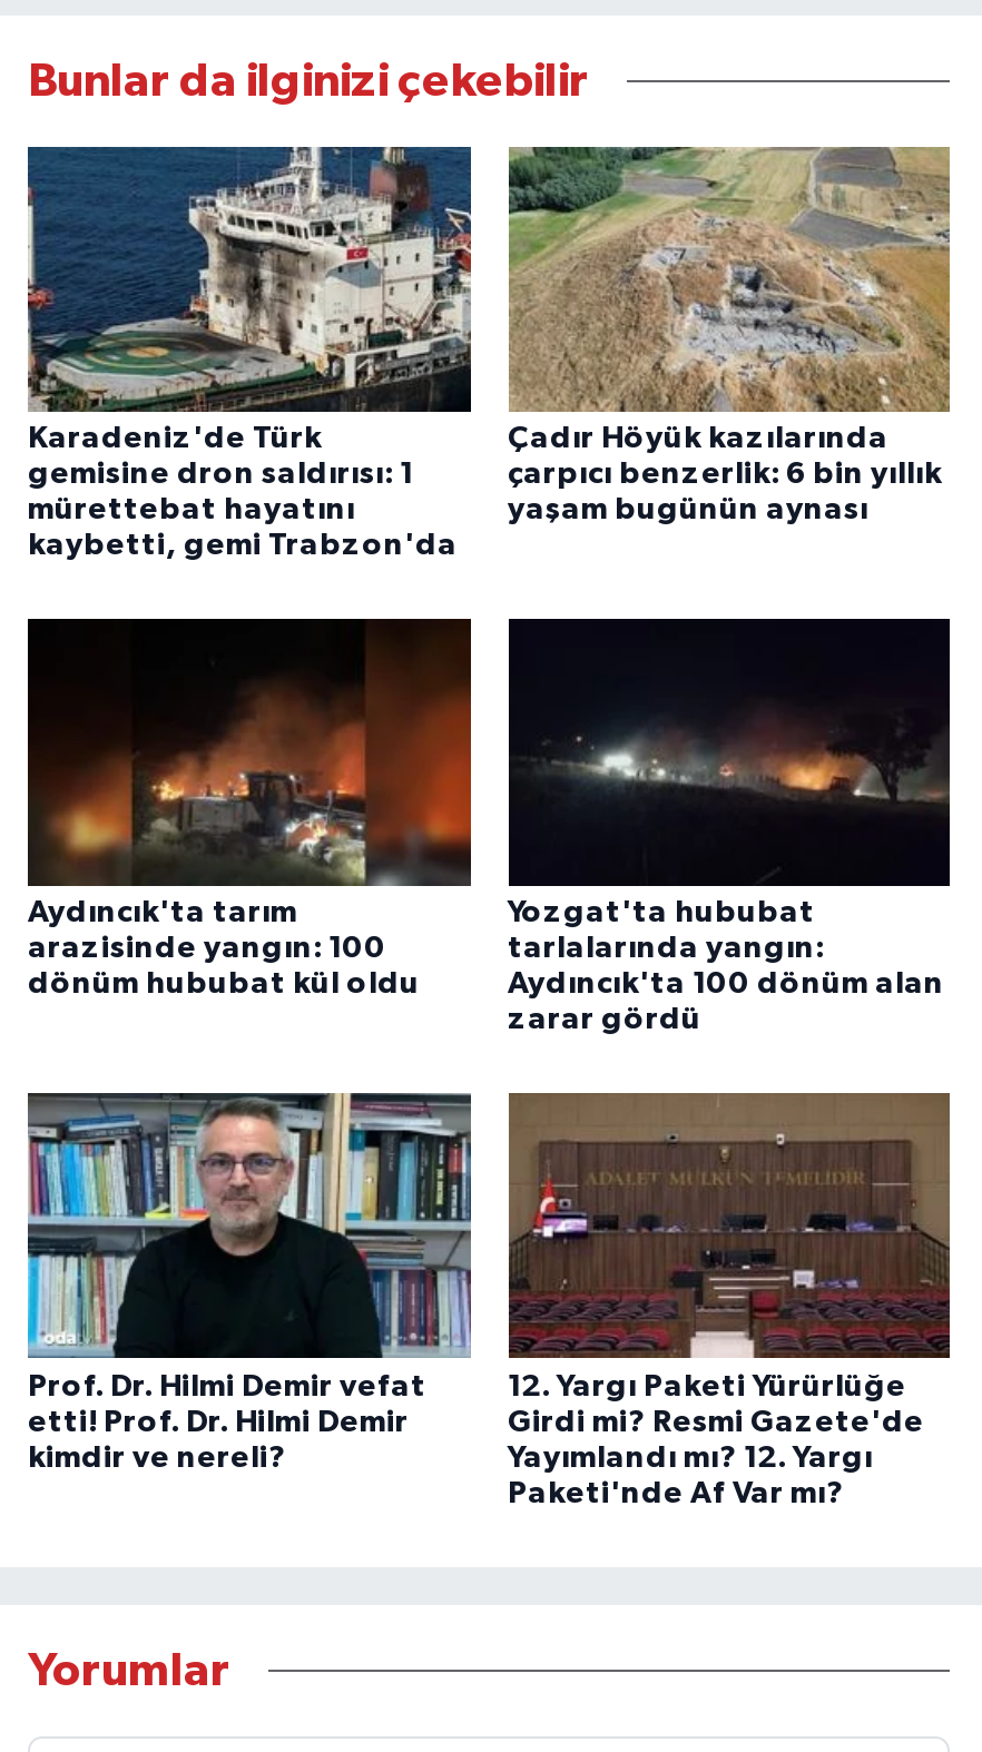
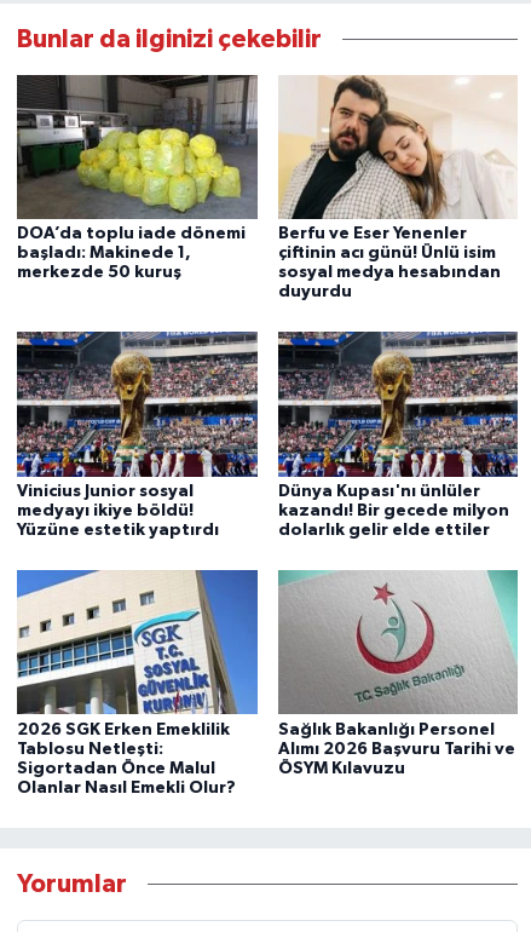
- [image]
- Karadeniz'de Türk
- gemisine dron saldırısı: 1
- mürettebat hayatını
- kaybetti, gemi Trabzon'da
+ [image]
+ DOA’da toplu iade dönemi
+ başladı: Makinede 1,
+ merkezde 50 kuruş

- [image]
- Çadır Höyük kazılarında
- çarpıcı benzerlik: 6 bin yıllık
- yaşam bugünün aynası
+ [image]
+ Berfu ve Eser Yenenler
+ çiftinin acı günü! Ünlü isim
+ sosyal medya hesabından
+ duyurdu

- [image]
- Aydıncık'ta tarım
- arazisinde yangın: 100
- dönüm hububat kül oldu
+ [image]
+ Vinicius Junior sosyal
+ medyayı ikiye böldü!
+ Yüzüne estetik yaptırdı

- [image]
- Yozgat'ta hububat
- tarlalarında yangın:
- Aydıncık'ta 100 dönüm alan
- zarar gördü
+ [image]
+ Dünya Kupası'nı ünlüler
+ kazandı! Bir gecede milyon
+ dolarlık gelir elde ettiler

- [image]
- Prof. Dr. Hilmi Demir vefat
- etti! Prof. Dr. Hilmi Demir
- kimdir ve nereli?
+ [image]
+ 2026 SGK Erken Emeklilik
+ Tablosu Netleşti:
+ Sigortadan Önce Malul
+ Olanlar Nasıl Emekli Olur?

- [image]
- 12. Yargı Paketi Yürürlüğe
- Girdi mi? Resmi Gazete'de
- Yayımlandı mı? 12. Yargı
- Paketi'nde Af Var mı?
+ [image]
+ Sağlık Bakanlığı Personel
+ Alımı 2026 Başvuru Tarihi ve
+ ÖSYM Kılavuzu
